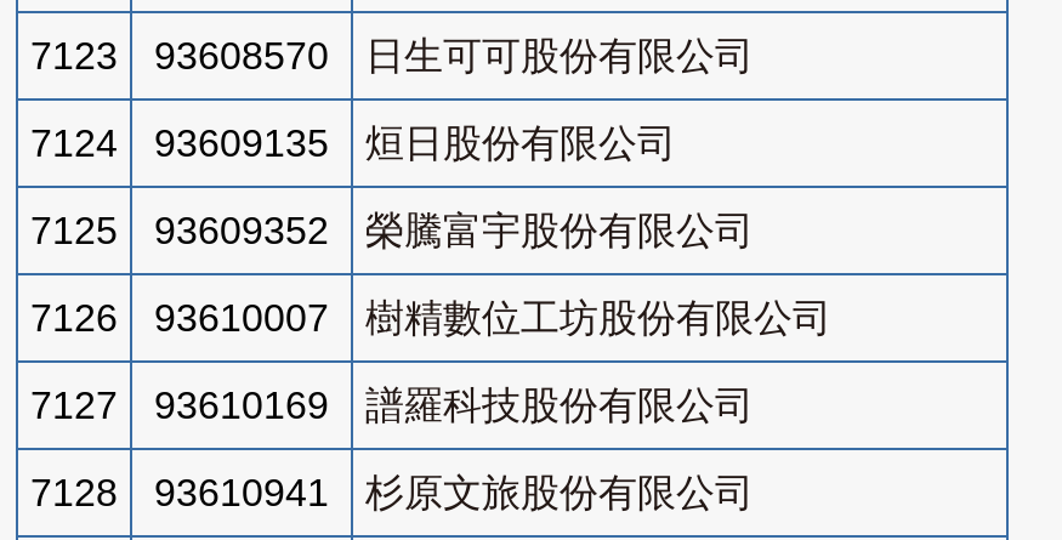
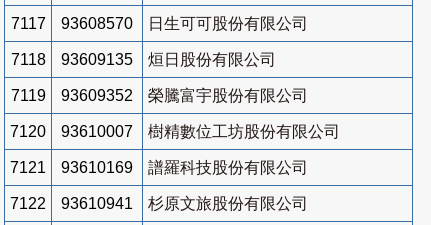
- 7123 93608570 日生可可股份有限公司
+ 7117 93608570 日生可可股份有限公司

- 7124 93609135 烜日股份有限公司
+ 7118 93609135 烜日股份有限公司

- 7125 93609352 榮騰富宇股份有限公司
+ 7119 93609352 榮騰富宇股份有限公司

- 7126 93610007 樹精數位工坊股份有限公司
+ 7120 93610007 樹精數位工坊股份有限公司

- 7127 93610169 譜羅科技股份有限公司
+ 7121 93610169 譜羅科技股份有限公司

- 7128 93610941 杉原文旅股份有限公司
+ 7122 93610941 杉原文旅股份有限公司
